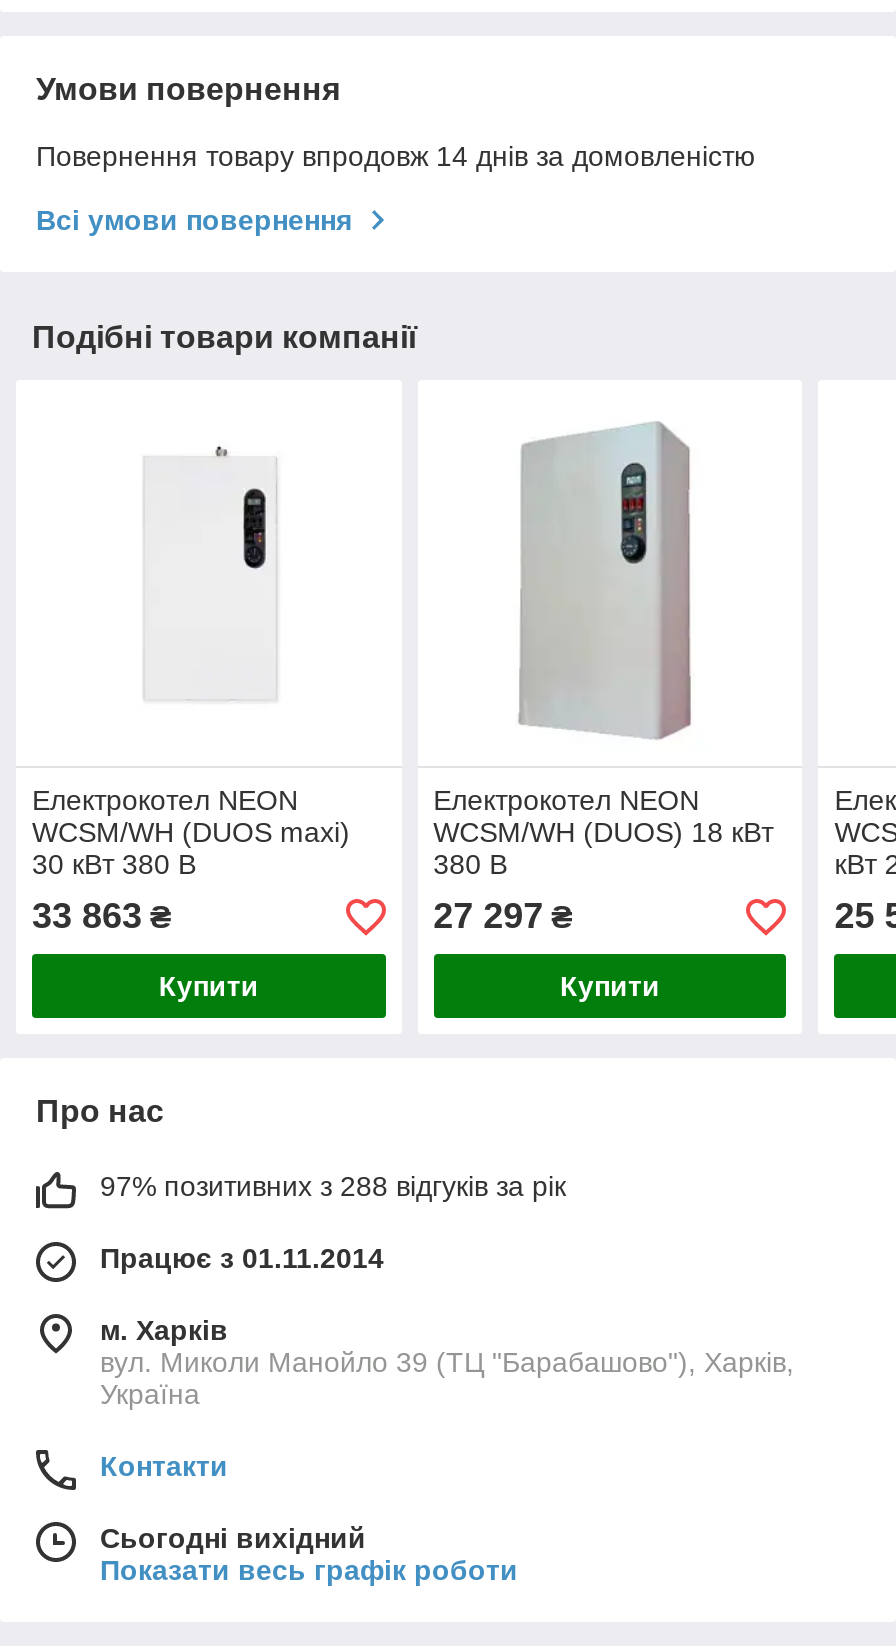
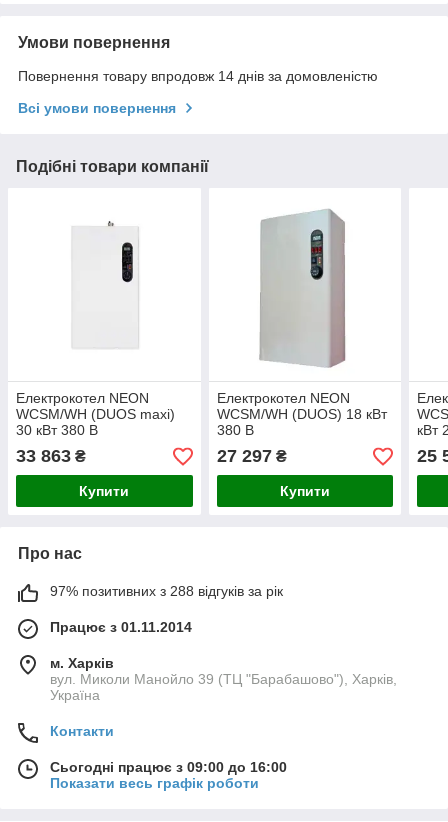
- Сьогодні вихідний
+ Сьогодні працює з 09:00 до 16:00
